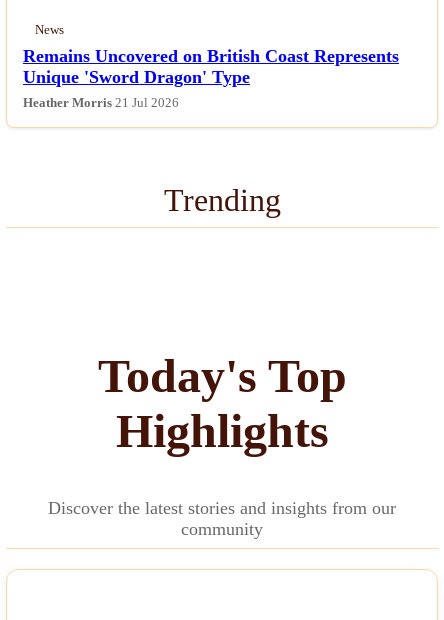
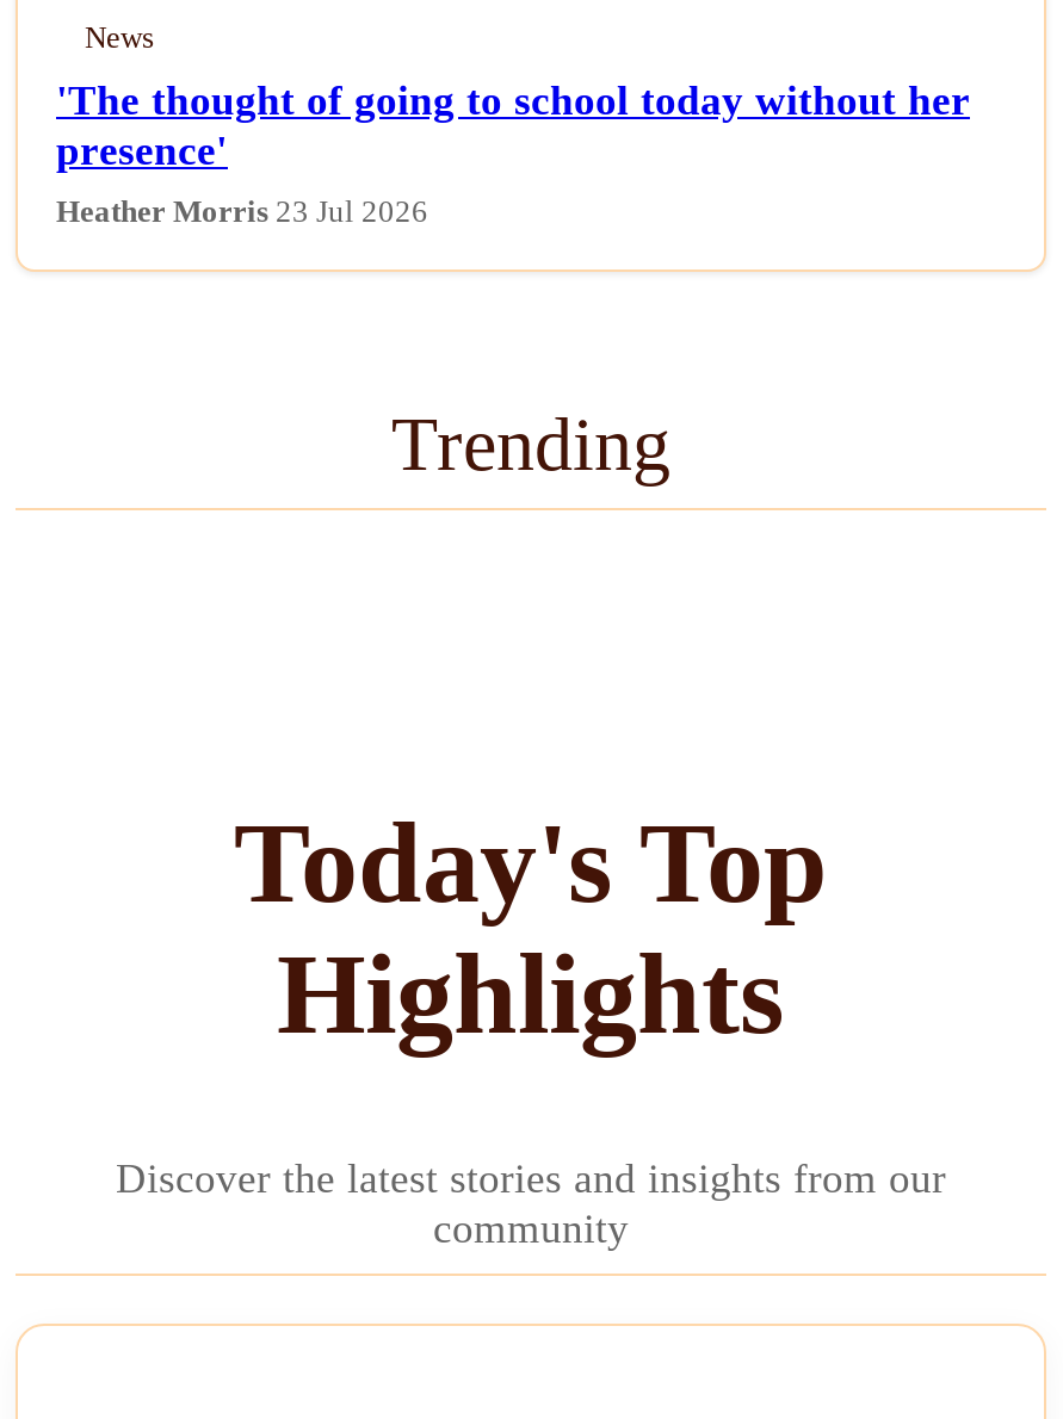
- Remains Uncovered on British Coast Represents
- Unique 'Sword Dragon' Type
- Heather Morris 21 Jul 2026
+ 'The thought of going to school today without her
+ presence'
+ Heather Morris 23 Jul 2026
